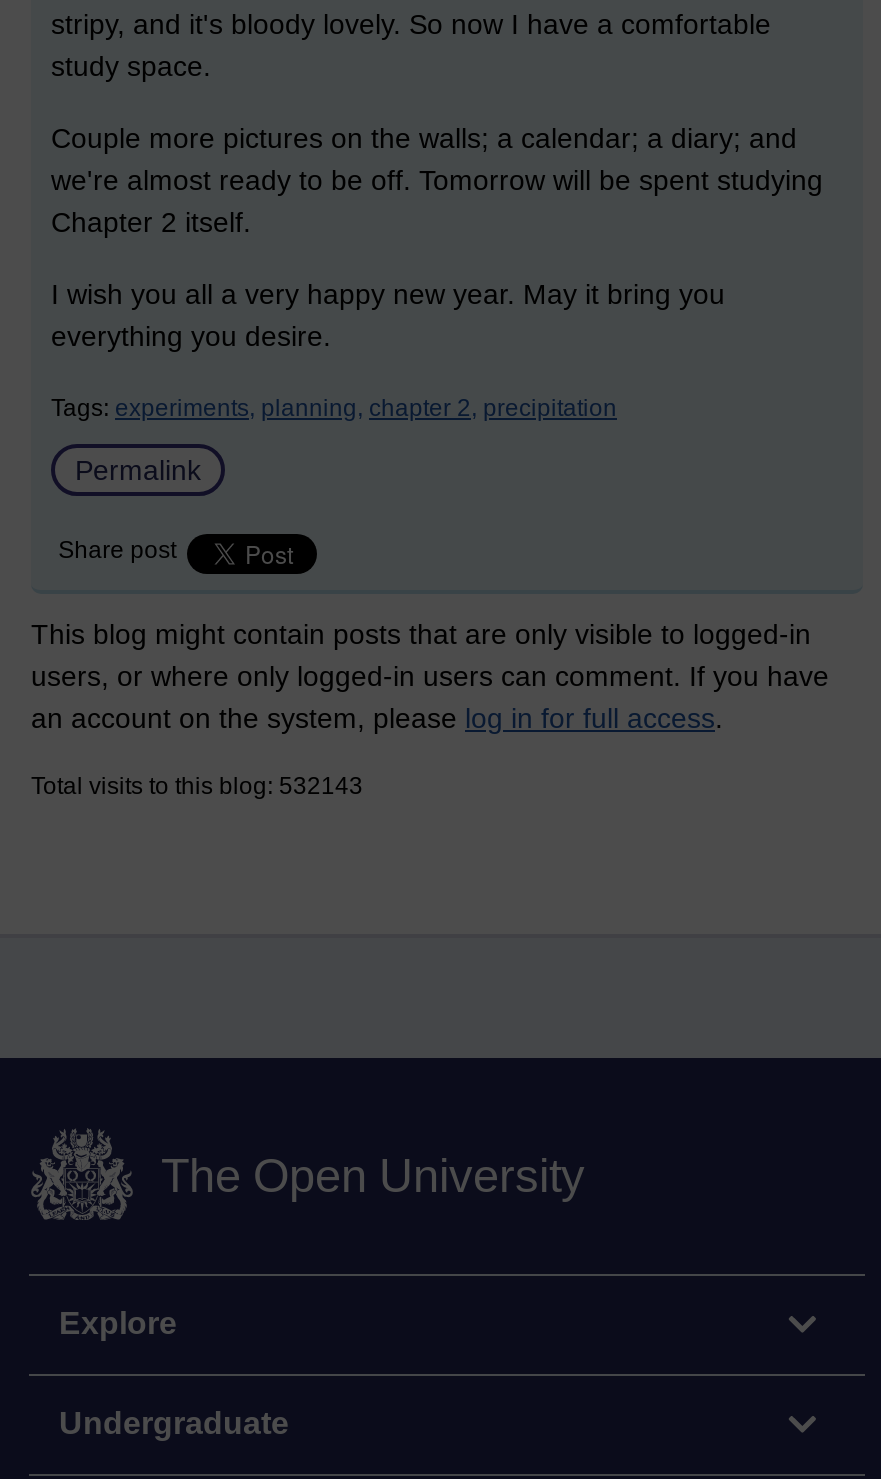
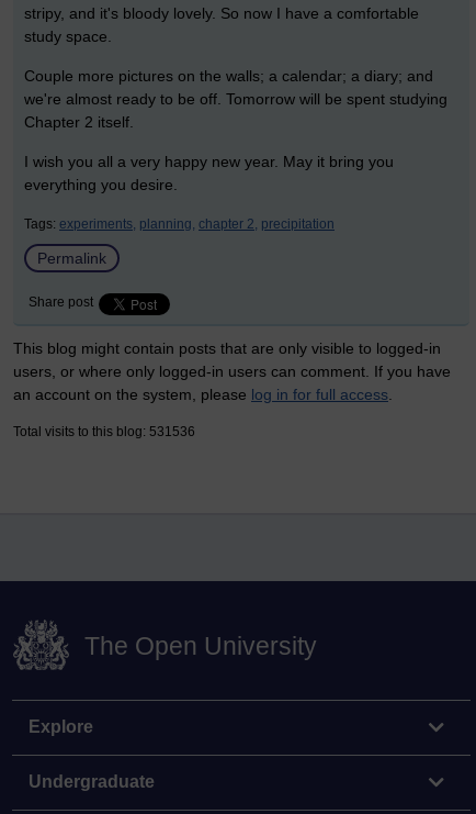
- Total visits to this blog: 532143
+ Total visits to this blog: 531536
